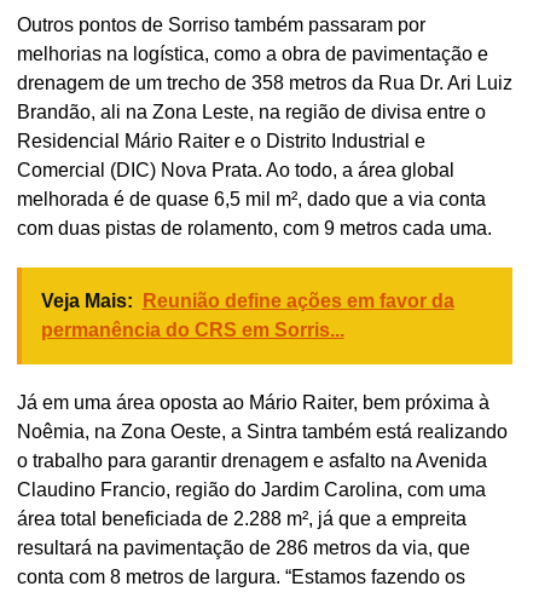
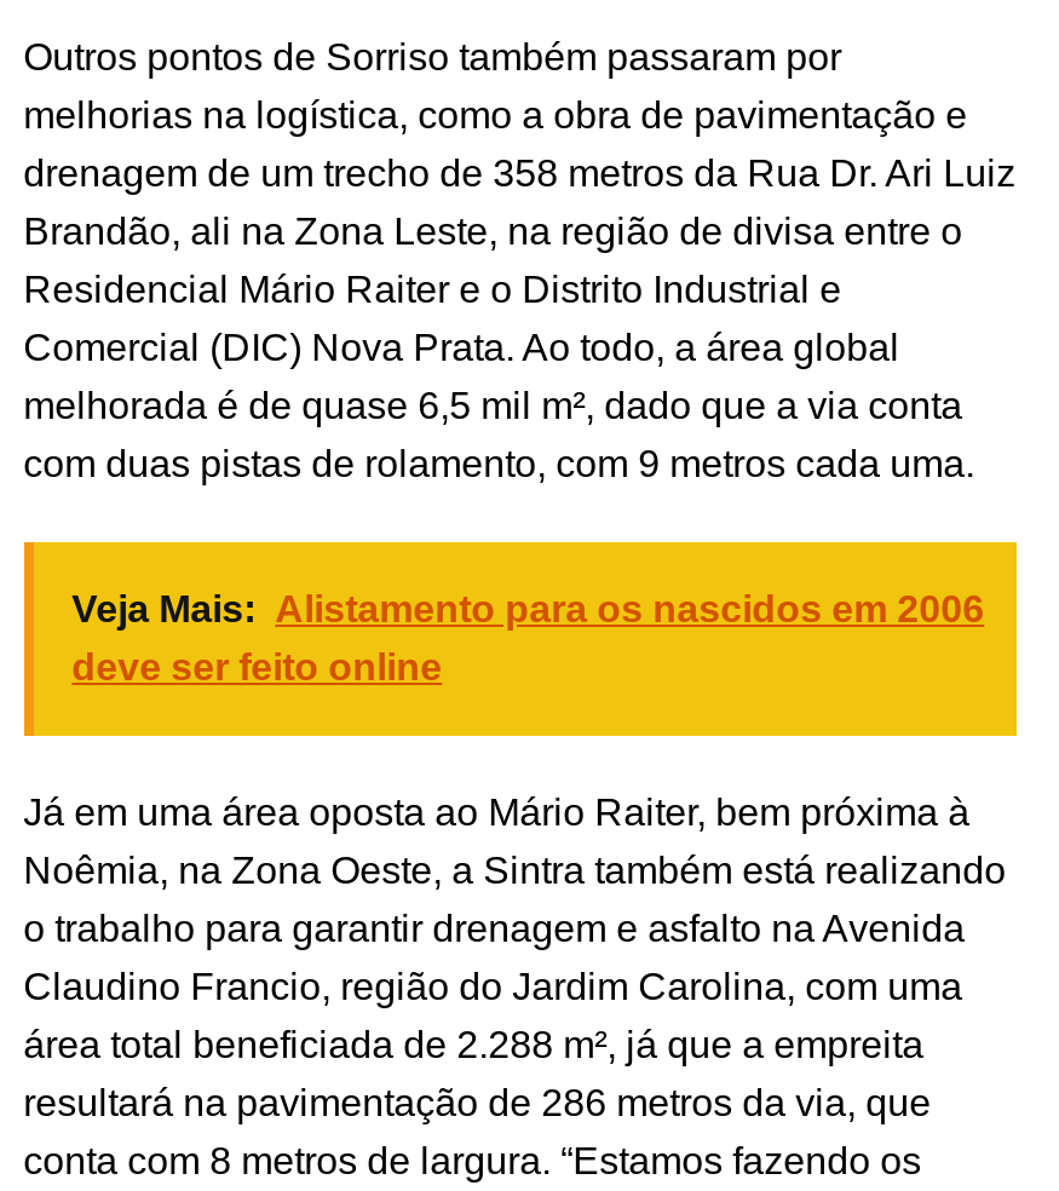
- Veja Mais: Reunião define ações em favor da
- permanência do CRS em Sorris...
+ Veja Mais: Alistamento para os nascidos em 2006
+ deve ser feito online
